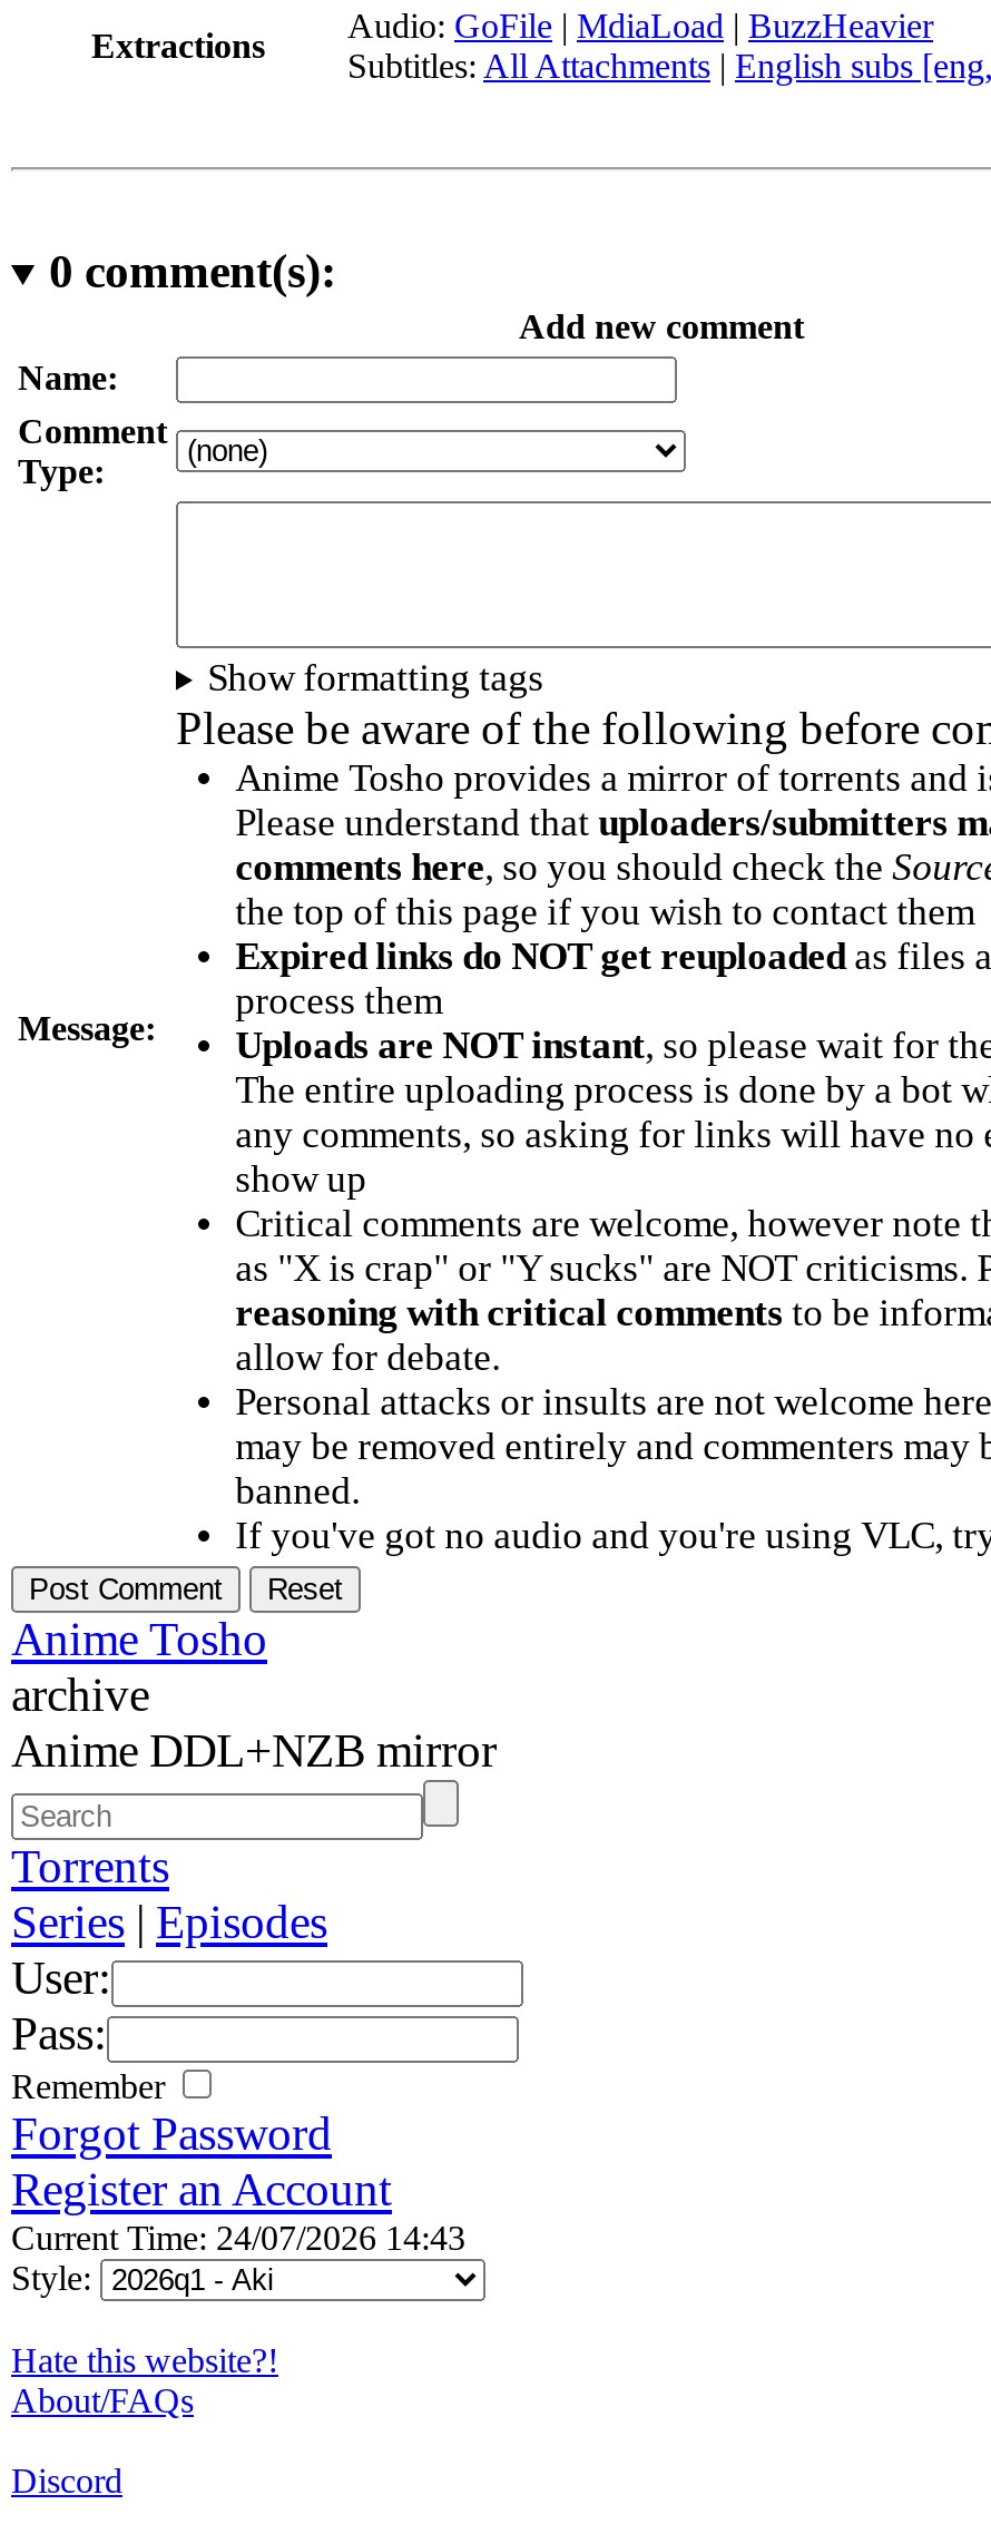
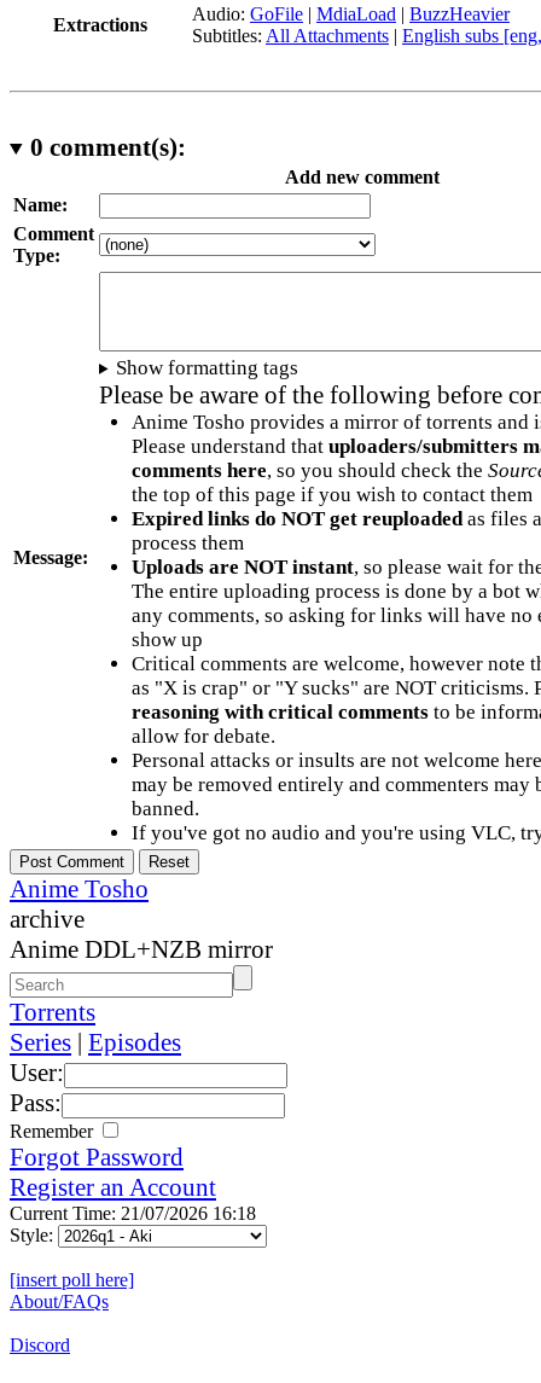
- Current Time: 24/07/2026 14:43
+ Current Time: 21/07/2026 16:18

- Hate this website?!
+ [insert poll here]
